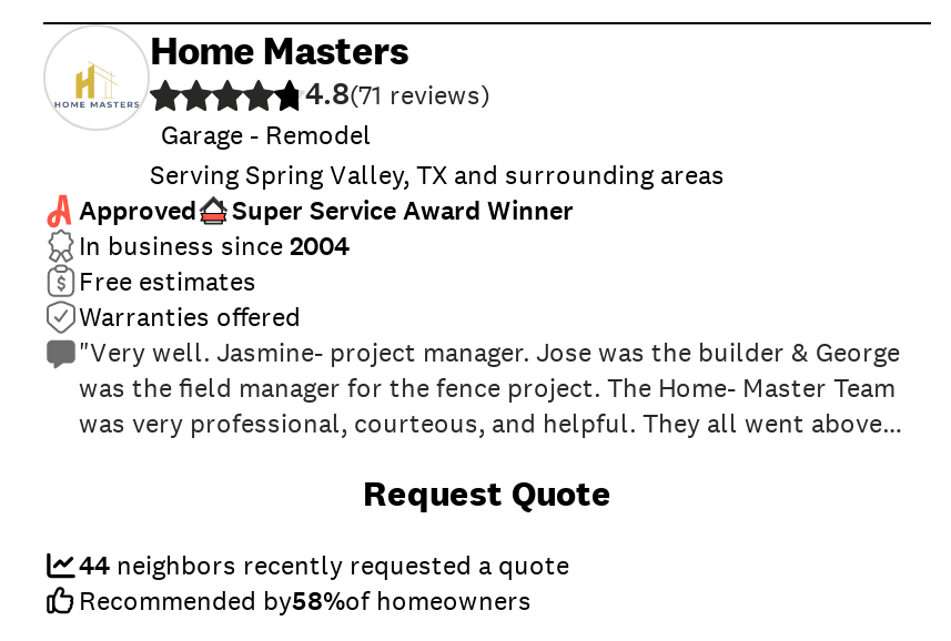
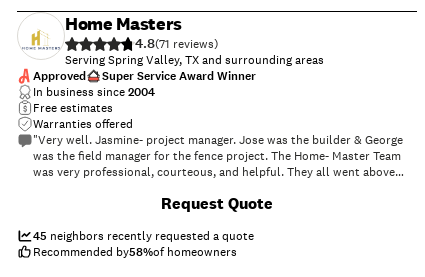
- Garage - Remodel

- 44 neighbors recently requested a quote
+ 45 neighbors recently requested a quote
